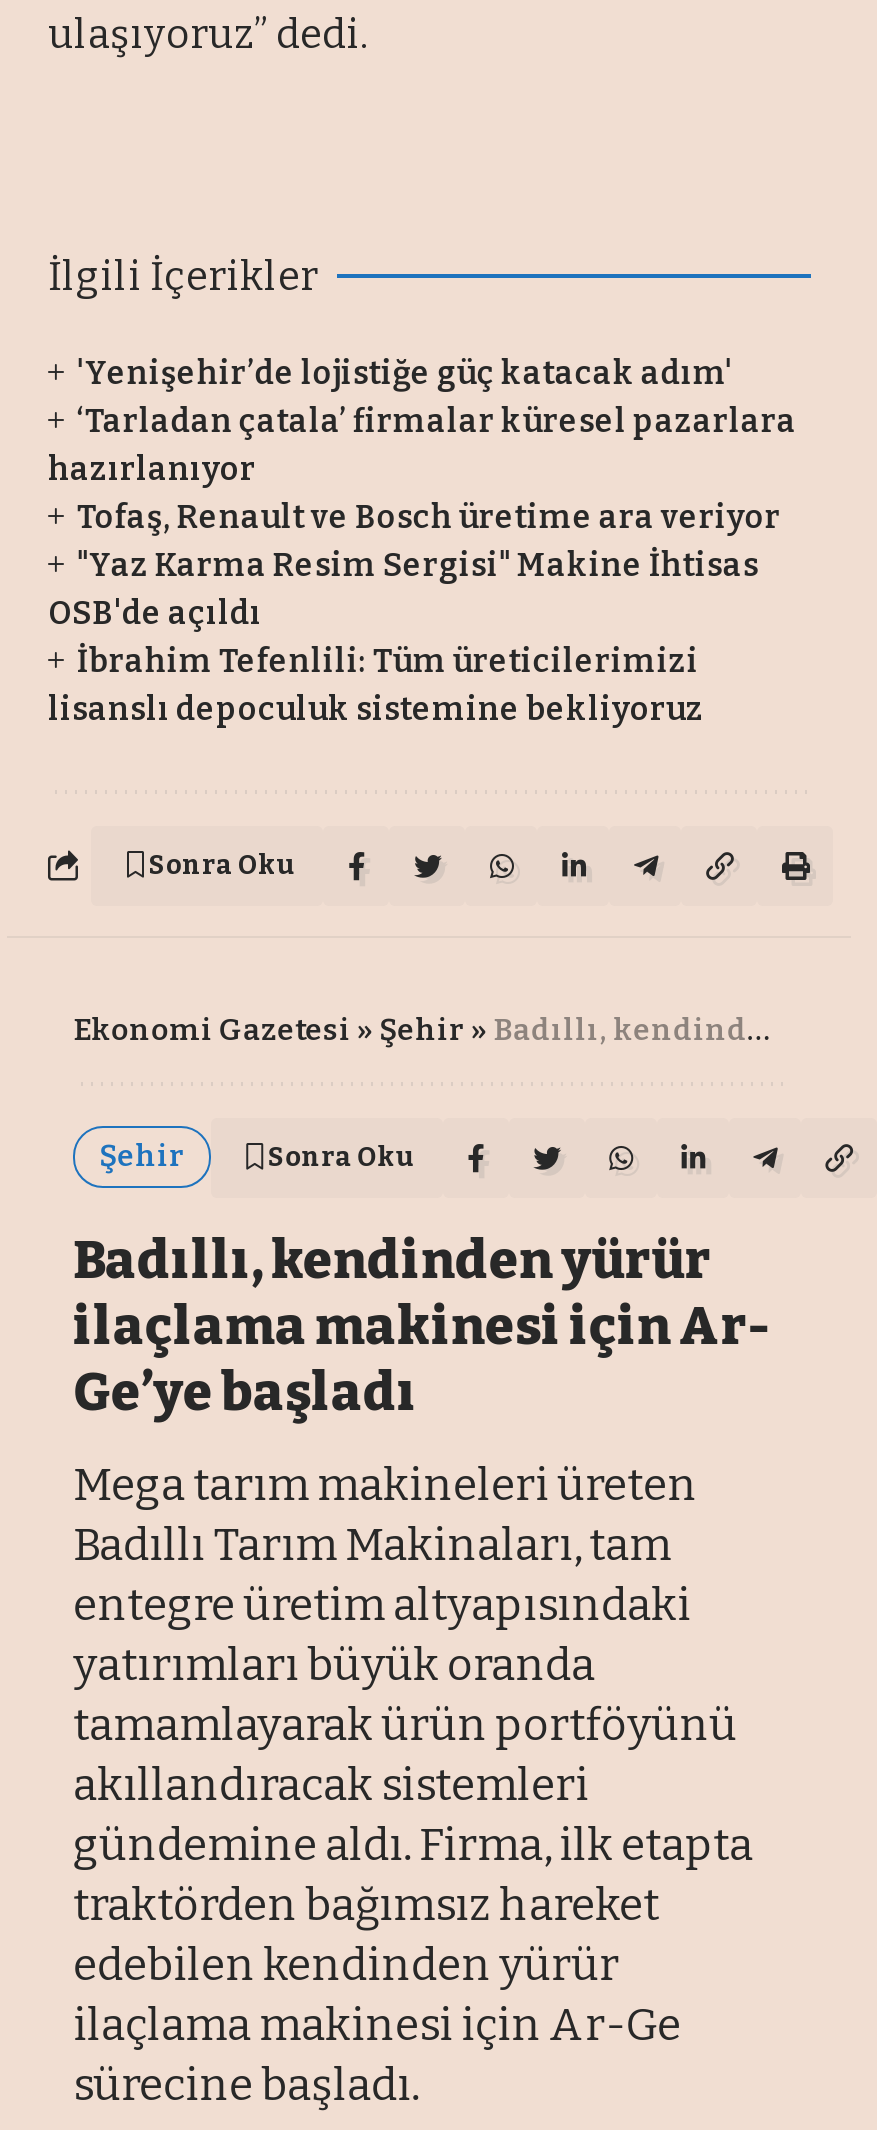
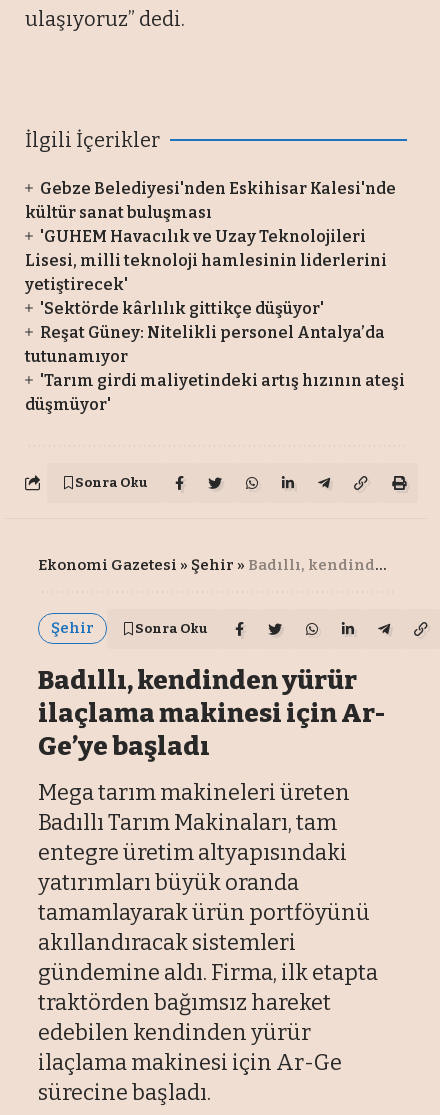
- 'Yenişehir’de lojistiğe güç katacak adım'
- ‘Tarladan çatala’ firmalar küresel pazarlara
- hazırlanıyor
- Tofaş, Renault ve Bosch üretime ara veriyor
- "Yaz Karma Resim Sergisi" Makine İhtisas
- OSB'de açıldı
- İbrahim Tefenlili: Tüm üreticilerimizi
- lisanslı depoculuk sistemine bekliyoruz
+ Gebze Belediyesi'nden Eskihisar Kalesi'nde
+ kültür sanat buluşması
+ 'GUHEM Havacılık ve Uzay Teknolojileri
+ Lisesi, milli teknoloji hamlesinin liderlerini
+ yetiştirecek'
+ 'Sektörde kârlılık gittikçe düşüyor'
+ Reşat Güney: Nitelikli personel Antalya’da
+ tutunamıyor
+ 'Tarım girdi maliyetindeki artış hızının ateşi
+ düşmüyor'
